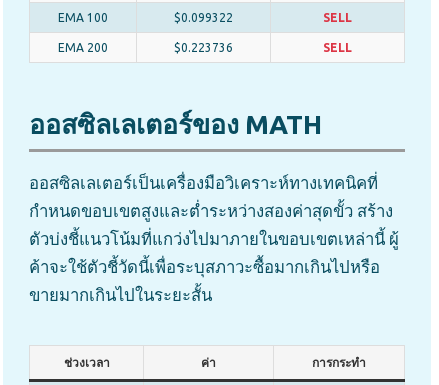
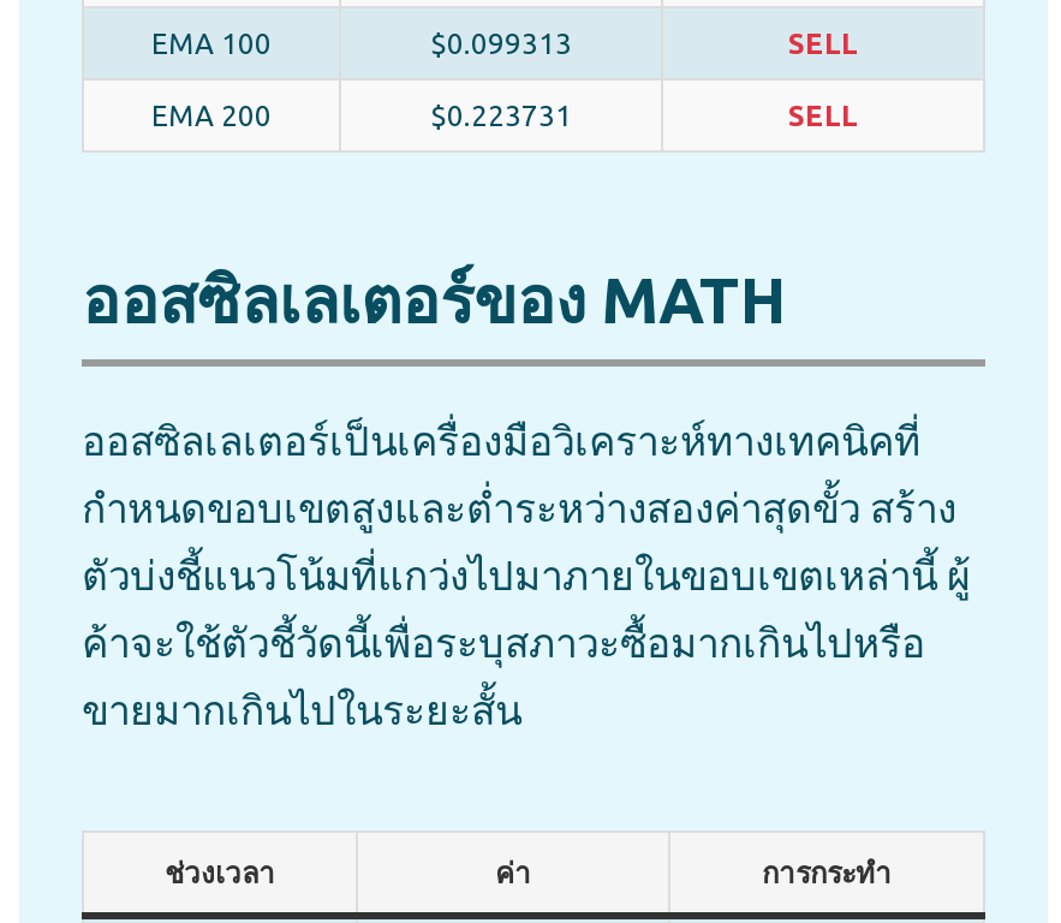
- $0.099322
+ $0.099313

- $0.223736
+ $0.223731
